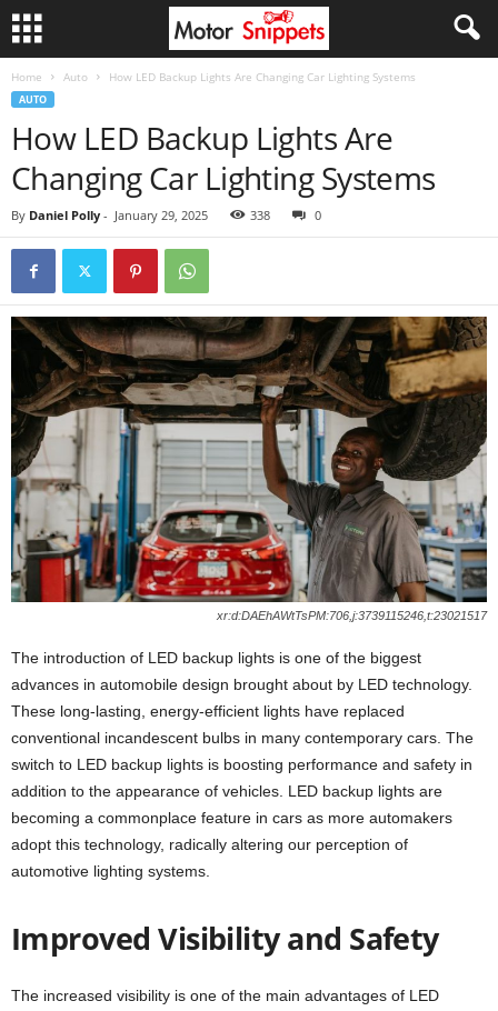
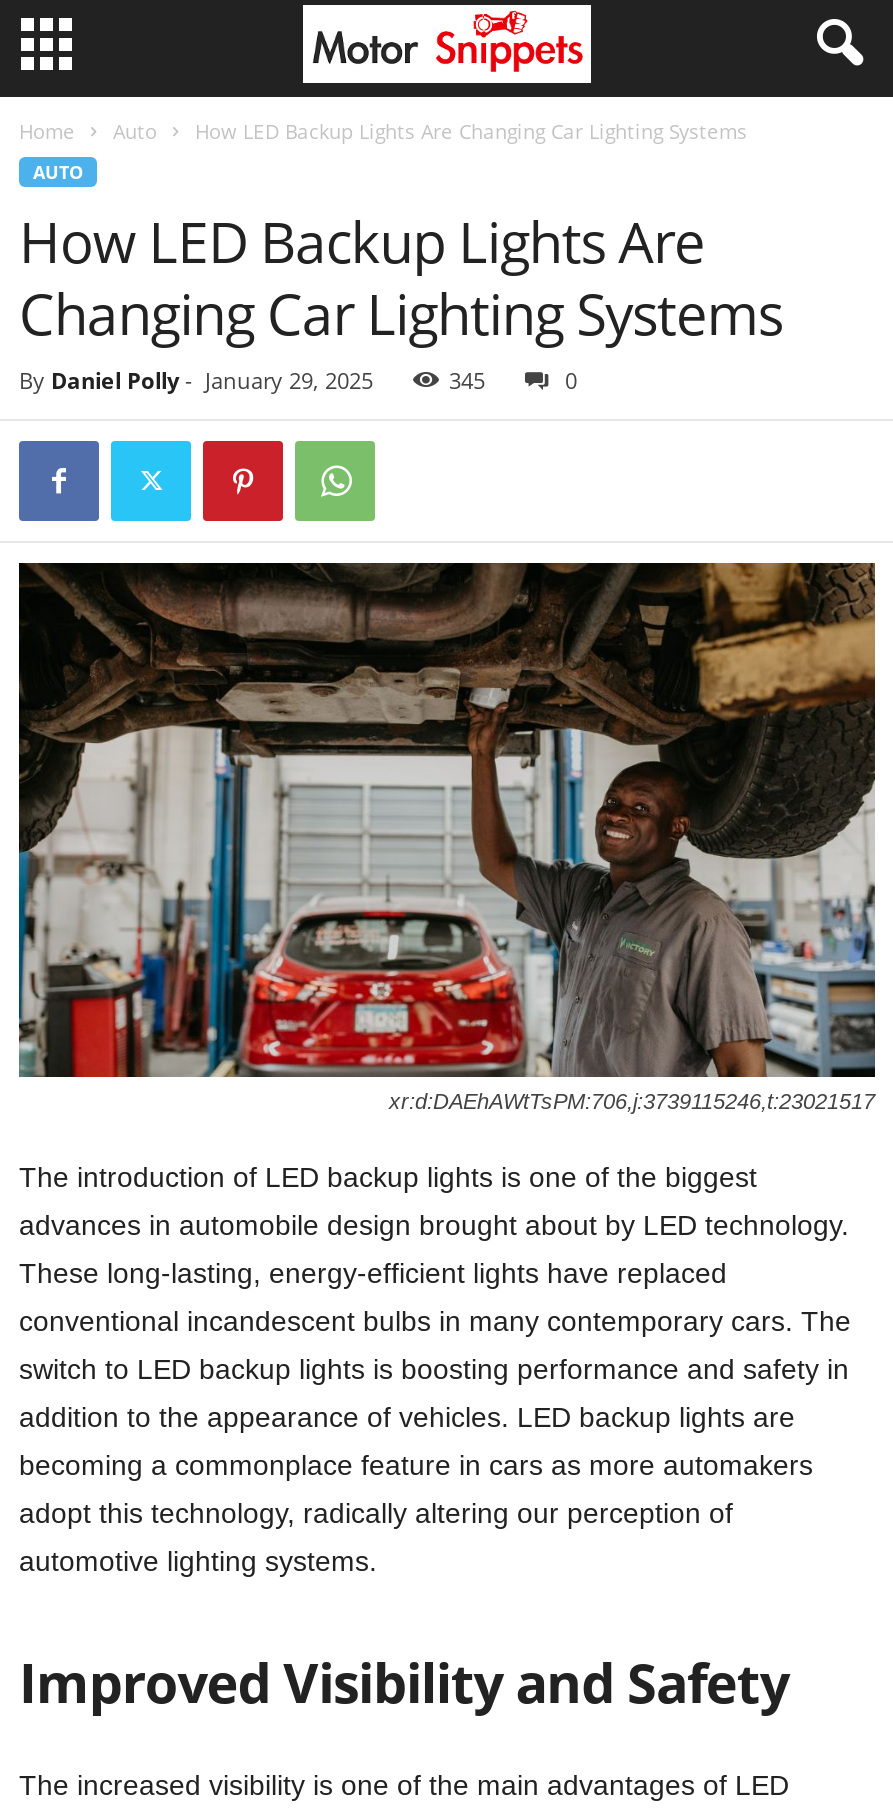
- 338
+ 345
